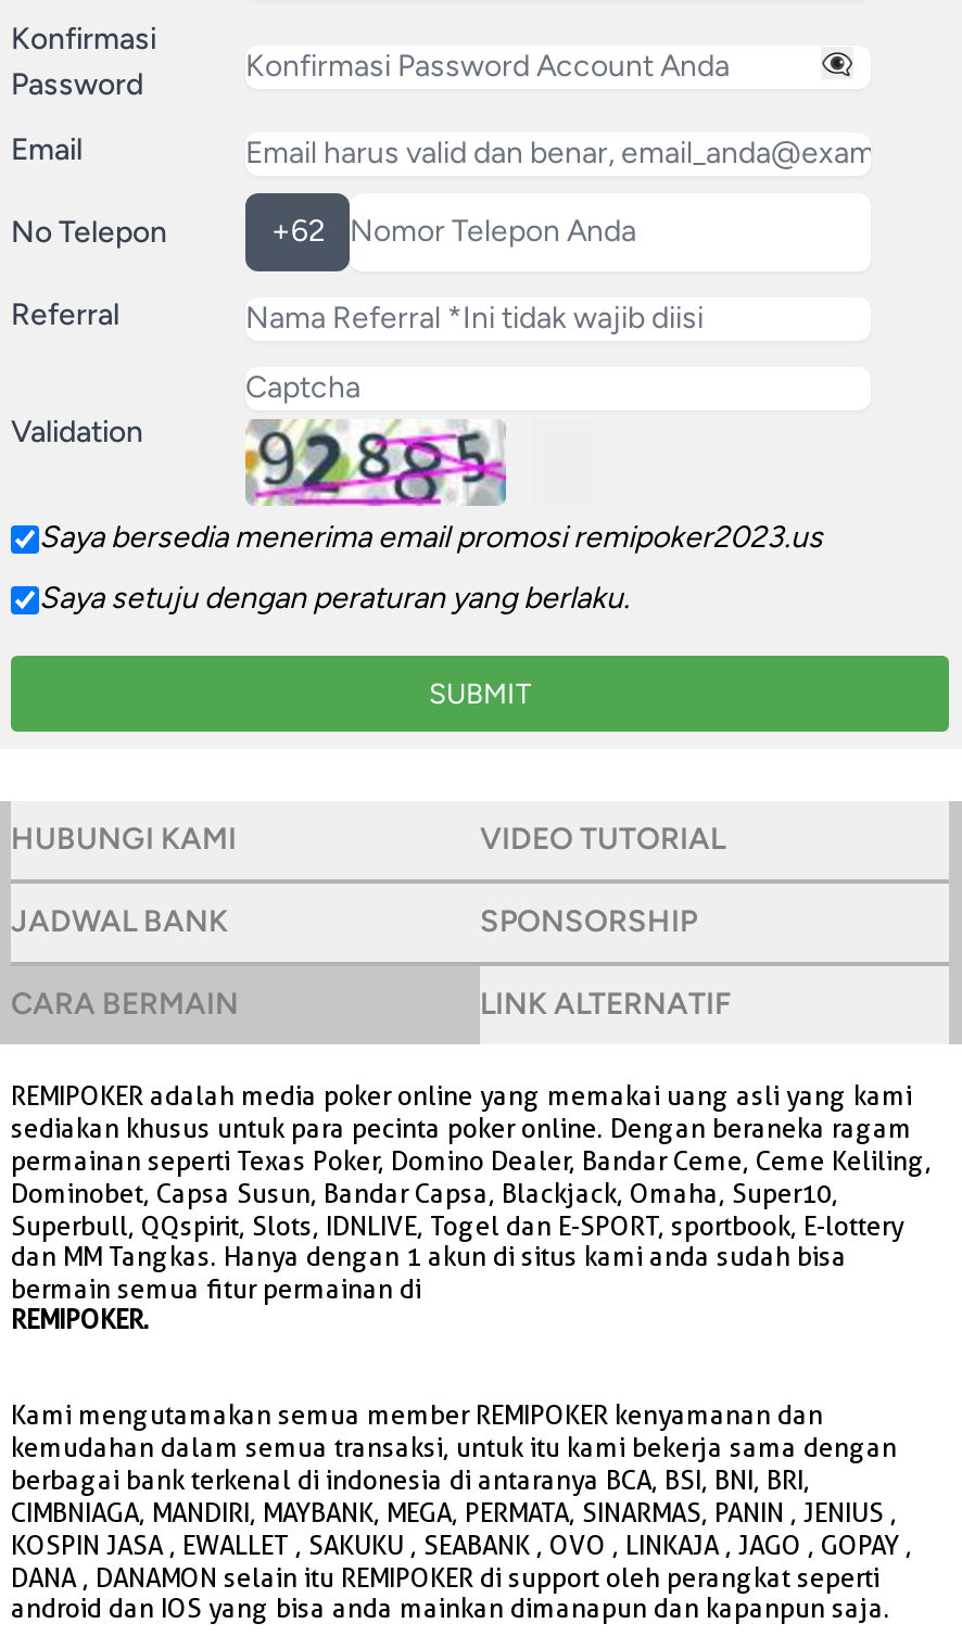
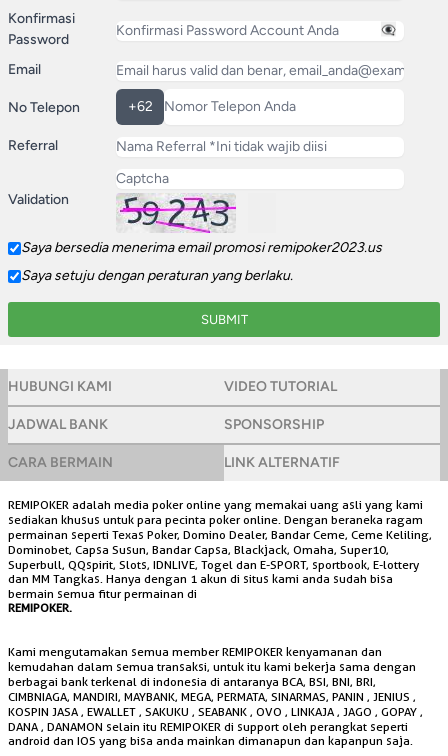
- [image]
+ [image]
